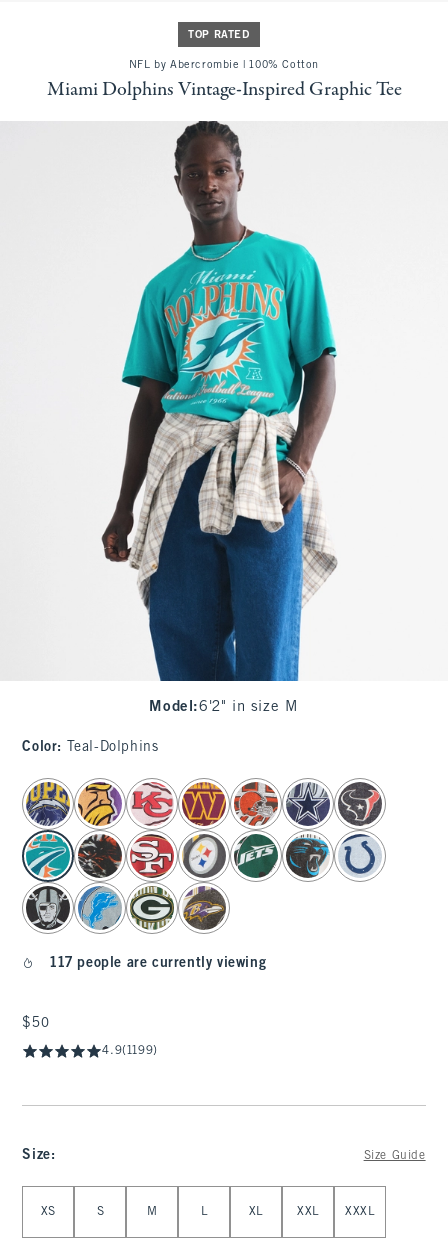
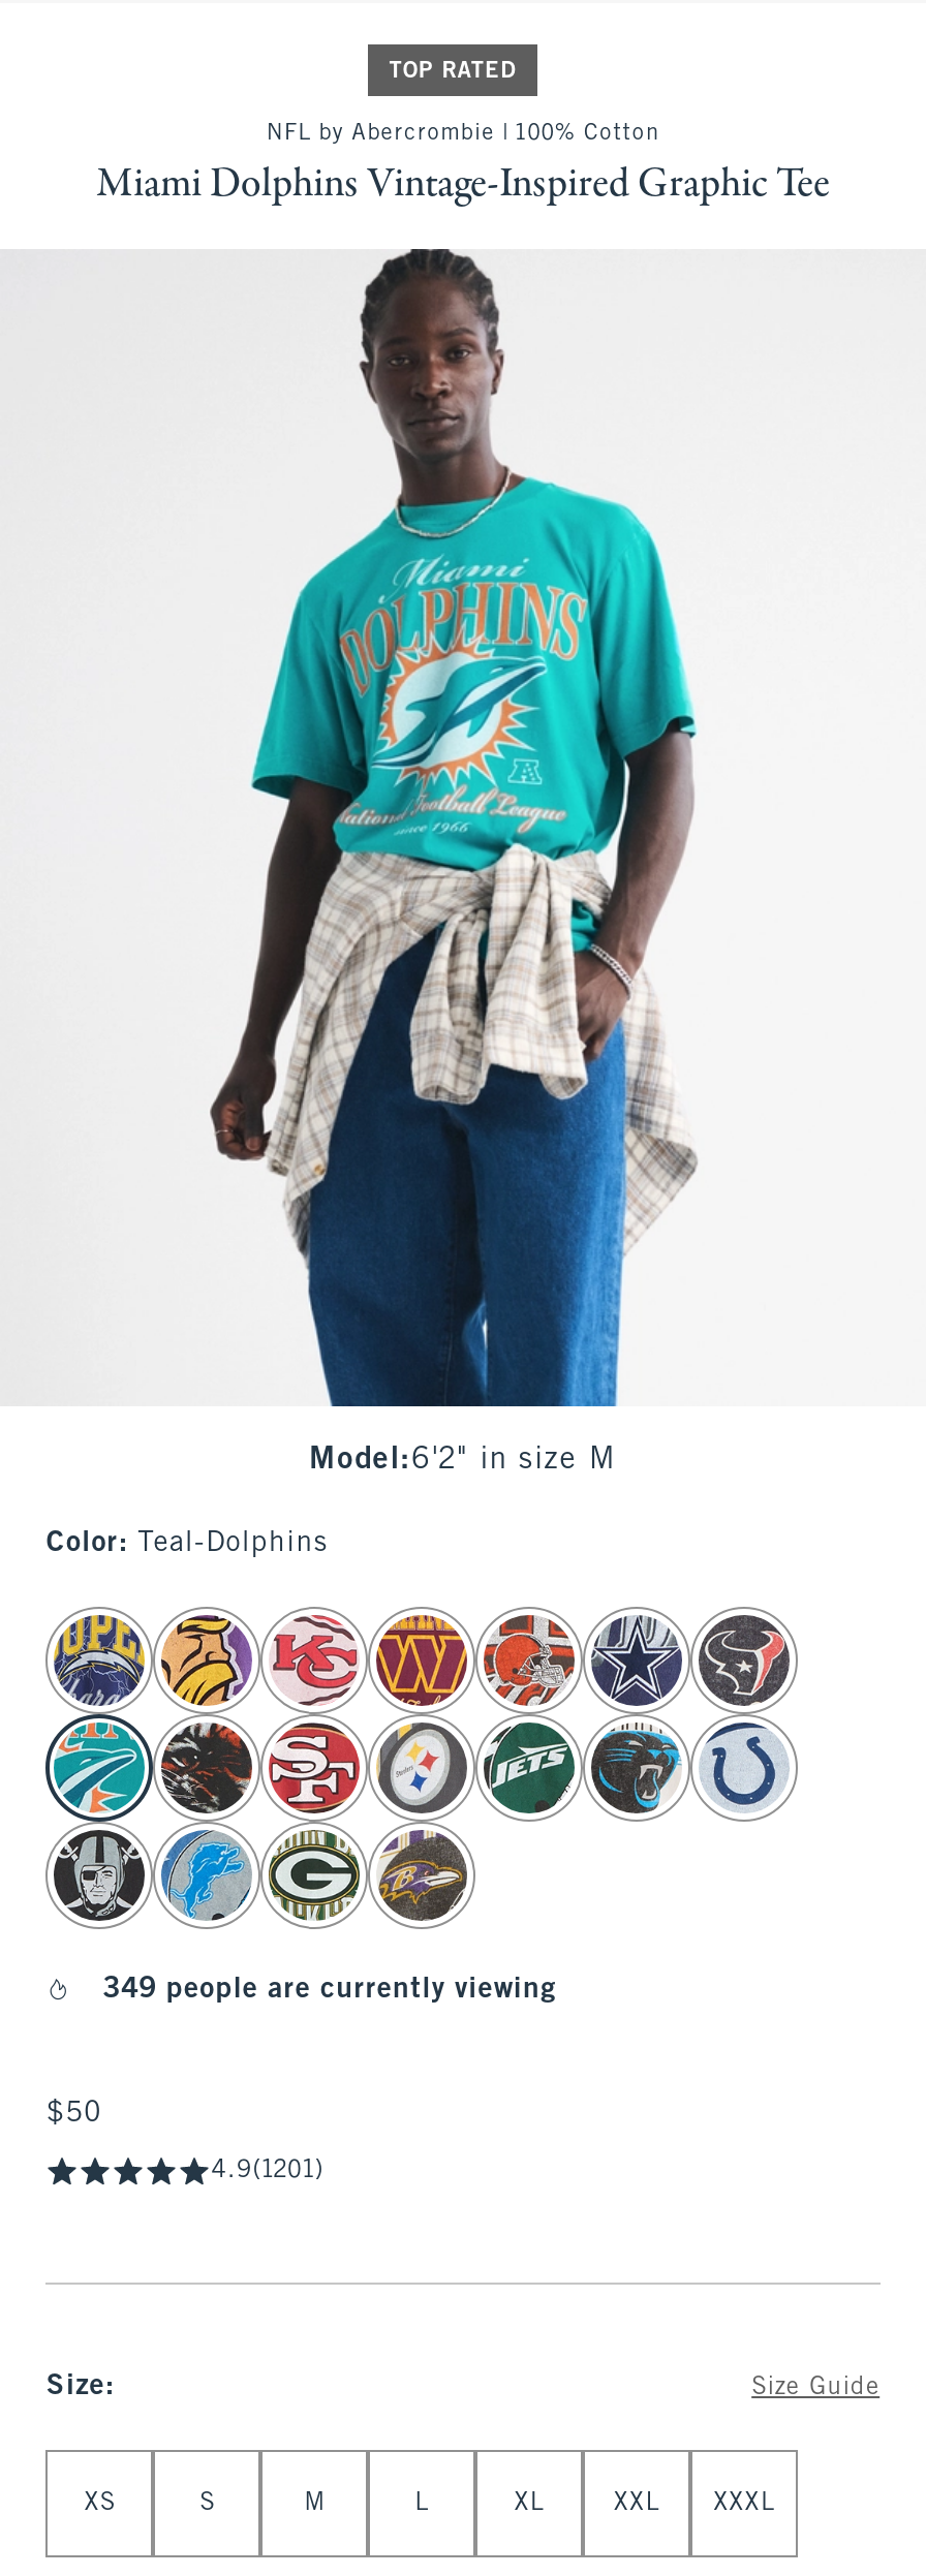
- 117 people are currently viewing
+ 349 people are currently viewing

- 4.9(1199)
+ 4.9(1201)
